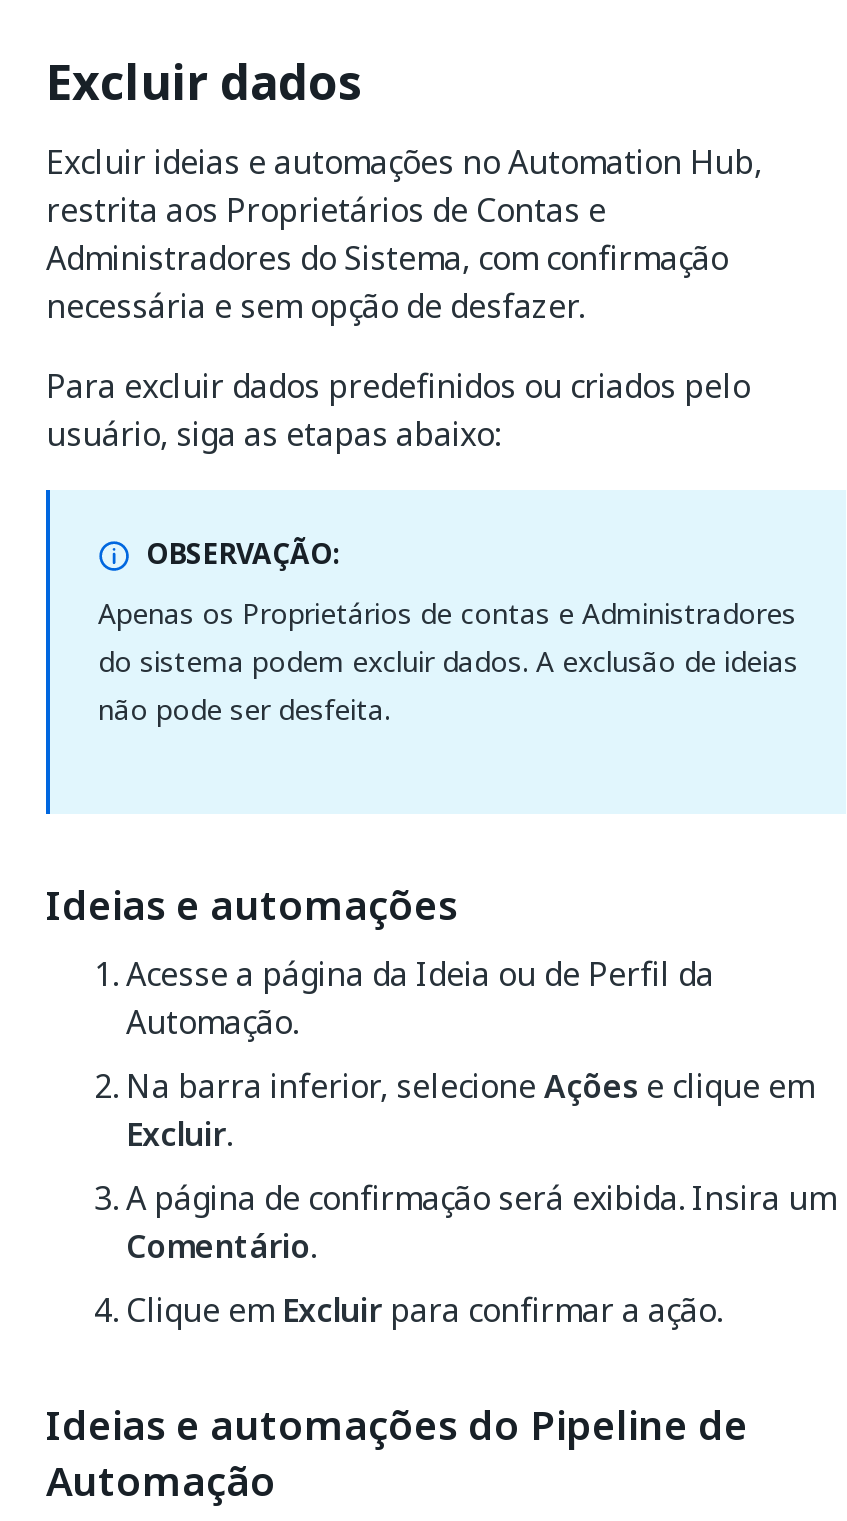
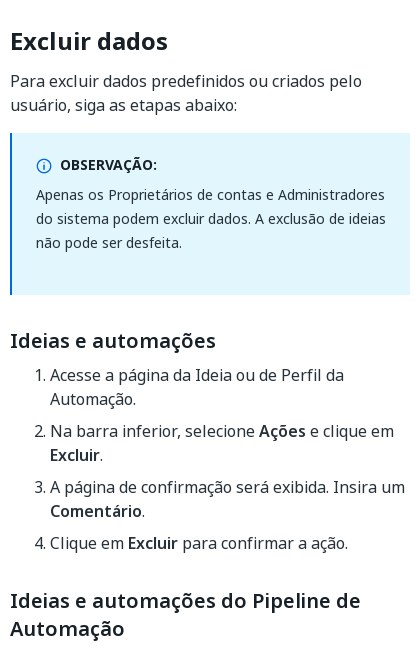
- Excluir ideias e automações no Automation Hub,
- restrita aos Proprietários de Contas e
- Administradores do Sistema, com confirmação
- necessária e sem opção de desfazer.
